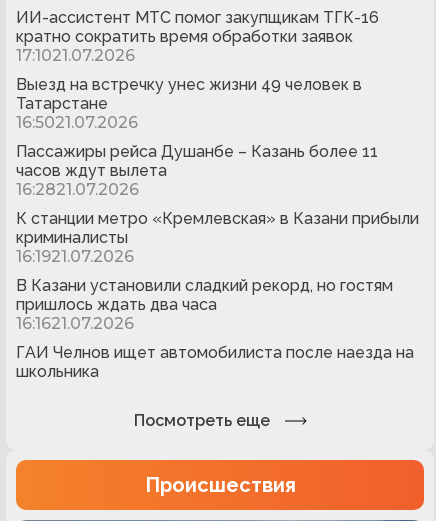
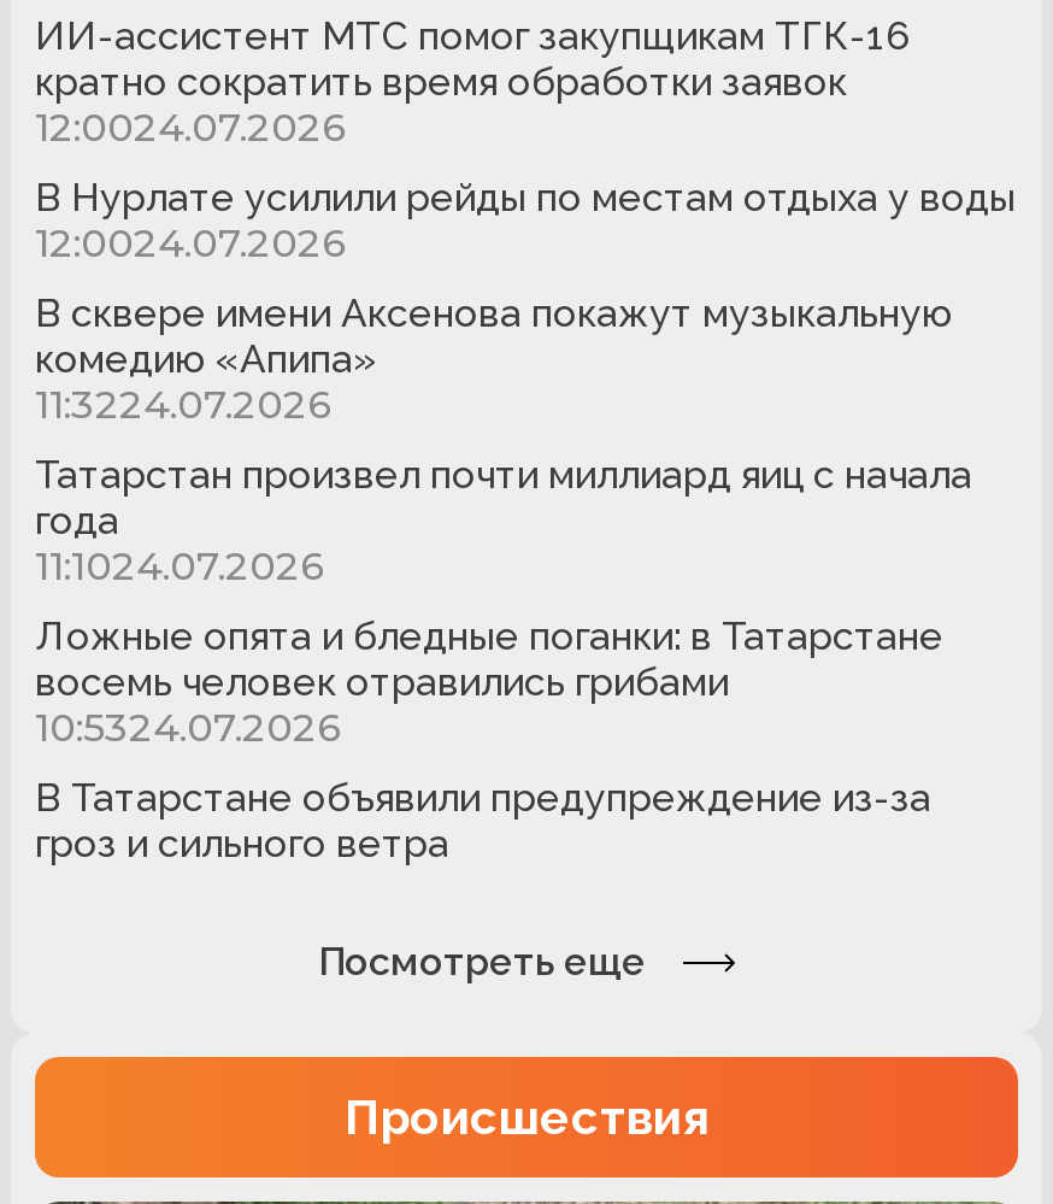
- 17:1021.07.2026
+ 12:0024.07.2026

- Выезд на встречку унес жизни 49 человек в
- Татарстане
- 16:5021.07.2026
+ В Нурлате усилили рейды по местам отдыха у воды
+ 12:0024.07.2026

- Пассажиры рейса Душанбе – Казань более 11
- часов ждут вылета
- 16:2821.07.2026
+ В сквере имени Аксенова покажут музыкальную
+ комедию «Апипа»
+ 11:3224.07.2026

- К станции метро «Кремлевская» в Казани прибыли
- криминалисты
- 16:1921.07.2026
+ Татарстан произвел почти миллиард яиц с начала
+ года
+ 11:1024.07.2026

- В Казани установили сладкий рекорд, но гостям
- пришлось ждать два часа
- 16:1621.07.2026
+ Ложные опята и бледные поганки: в Татарстане
+ восемь человек отравились грибами
+ 10:5324.07.2026

- ГАИ Челнов ищет автомобилиста после наезда на
- школьника
+ В Татарстане объявили предупреждение из-за
+ гроз и сильного ветра
